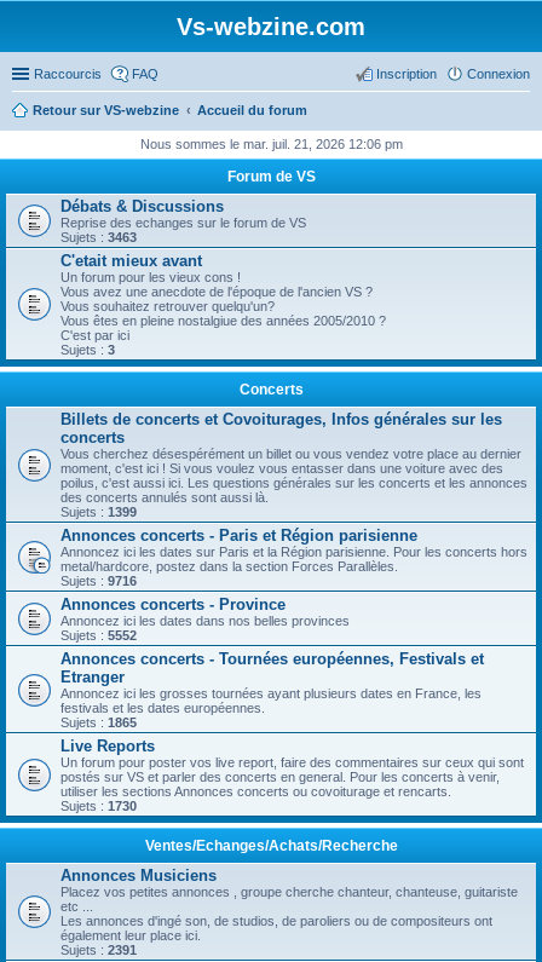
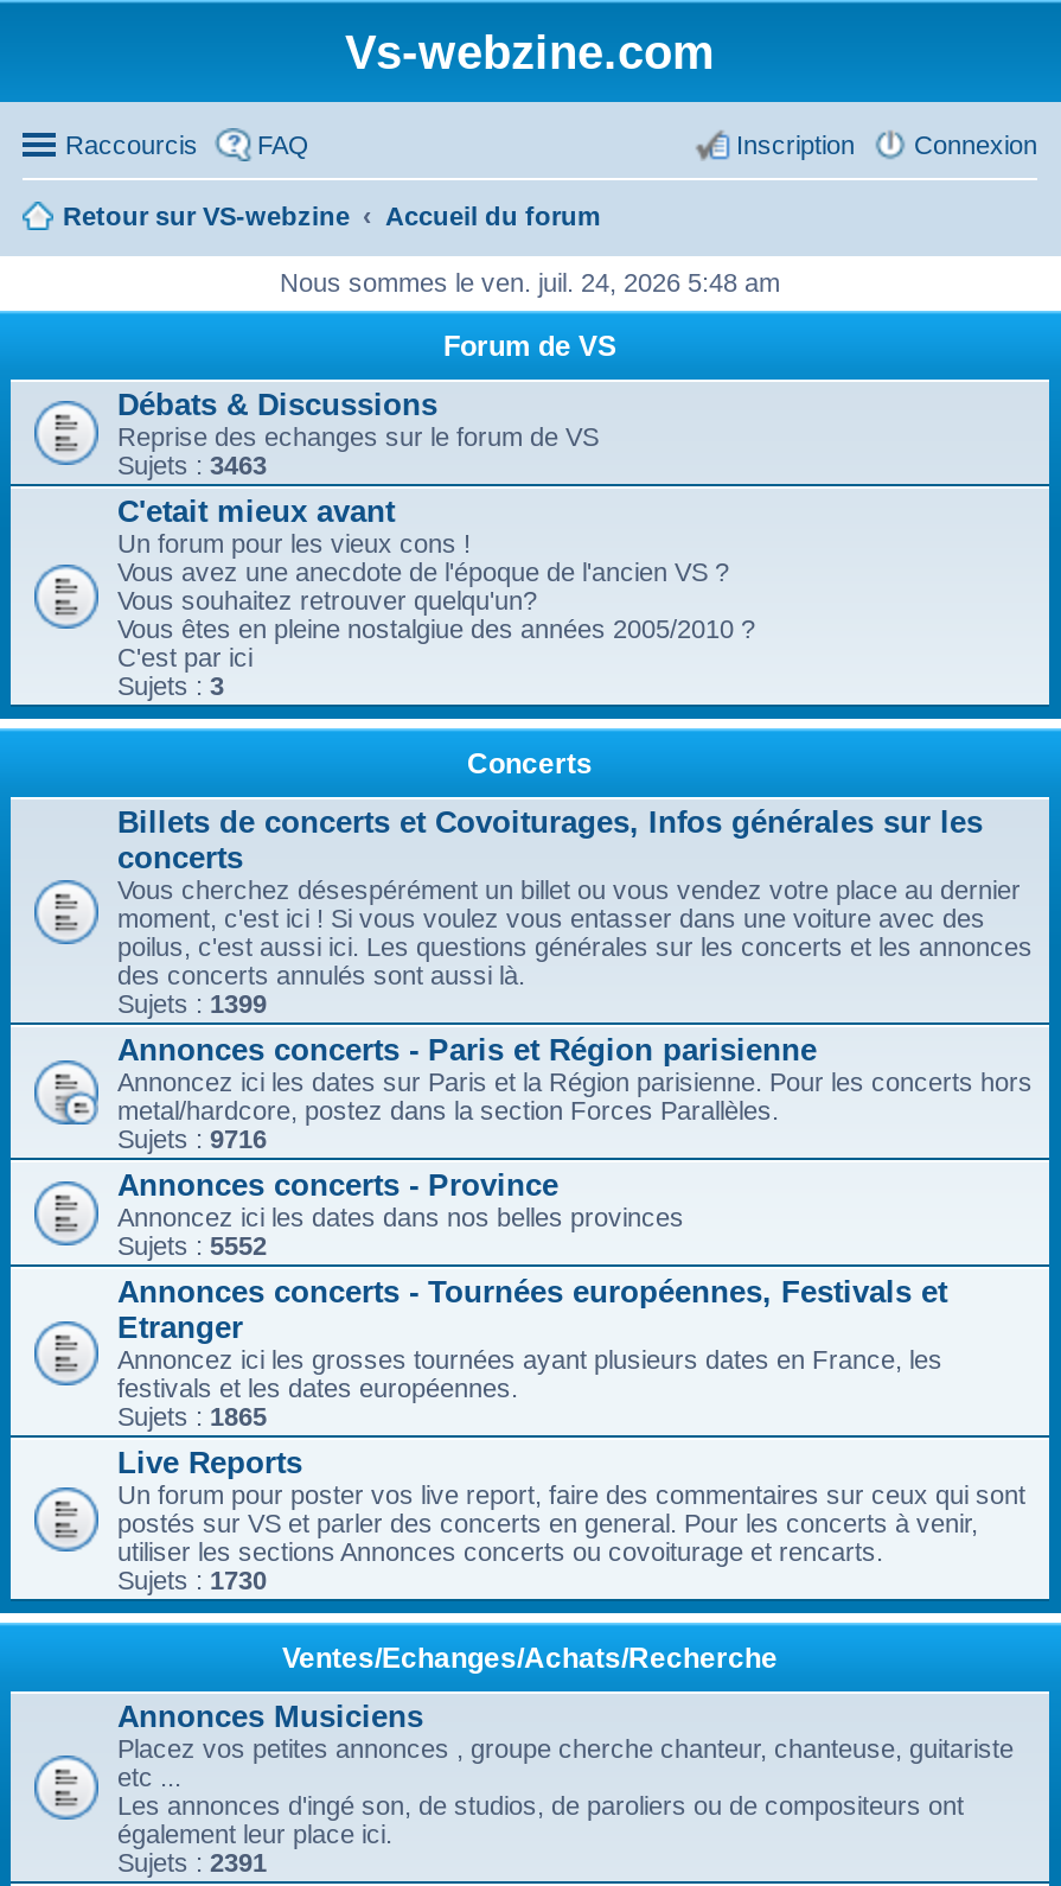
- Nous sommes le mar. juil. 21, 2026 12:06 pm
+ Nous sommes le ven. juil. 24, 2026 5:48 am
